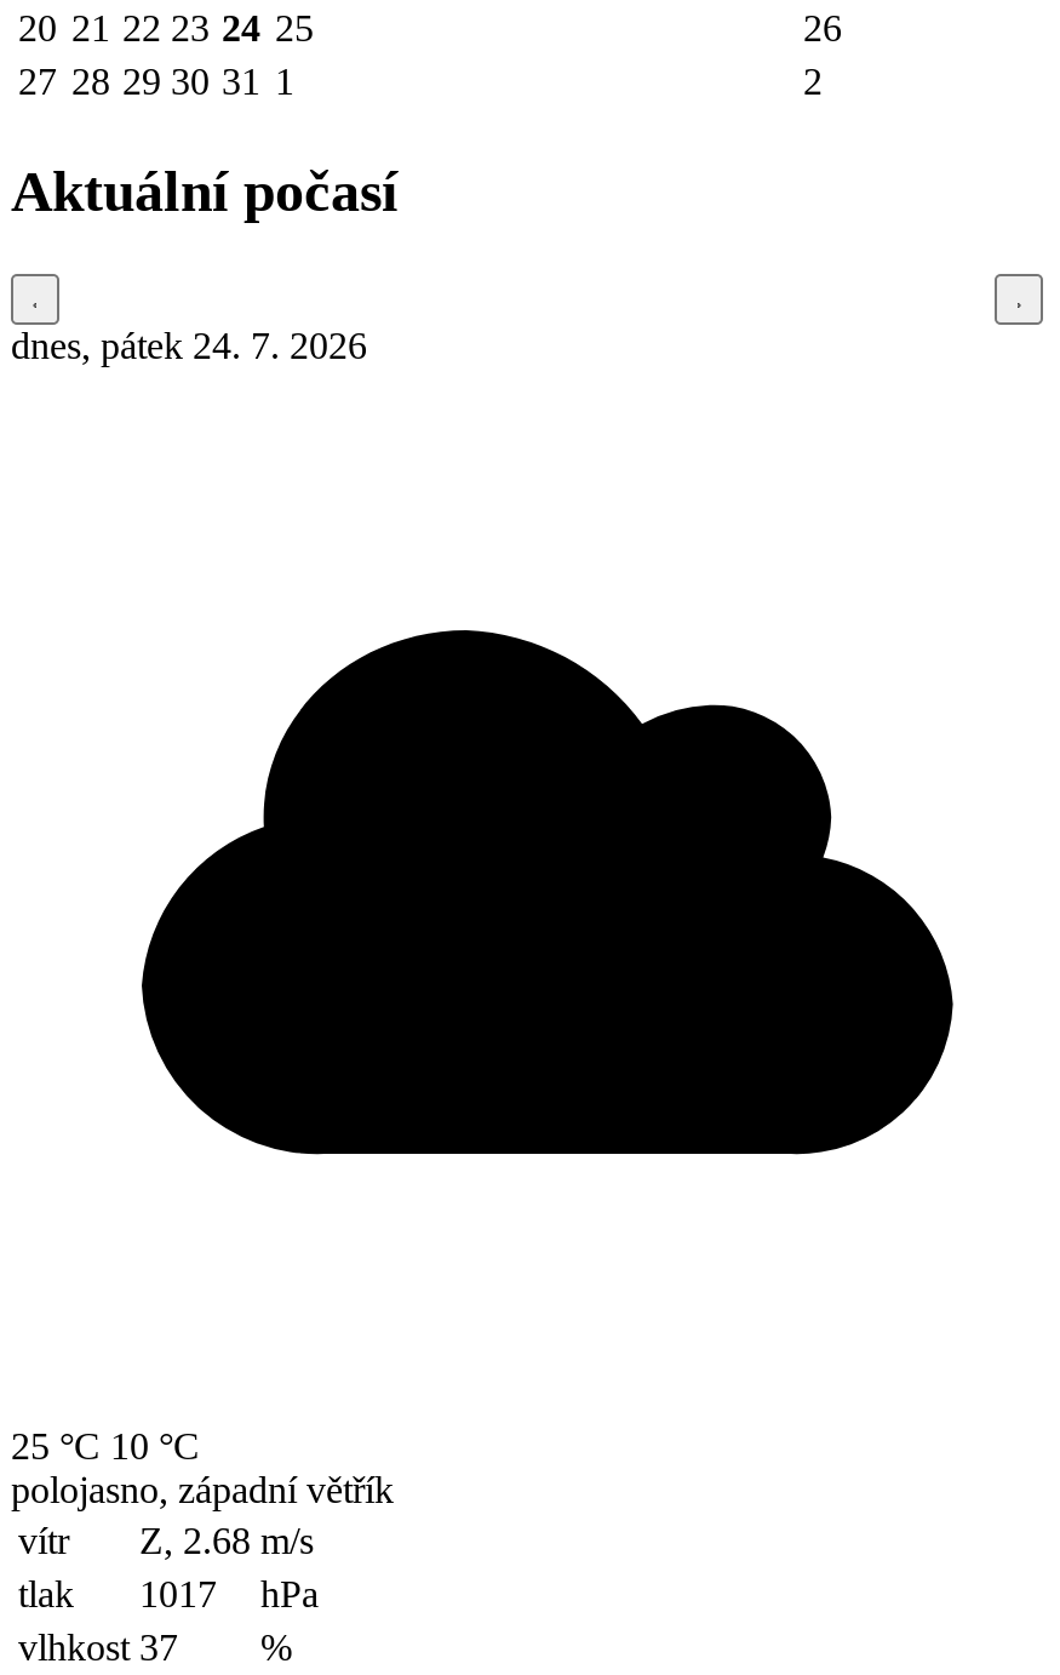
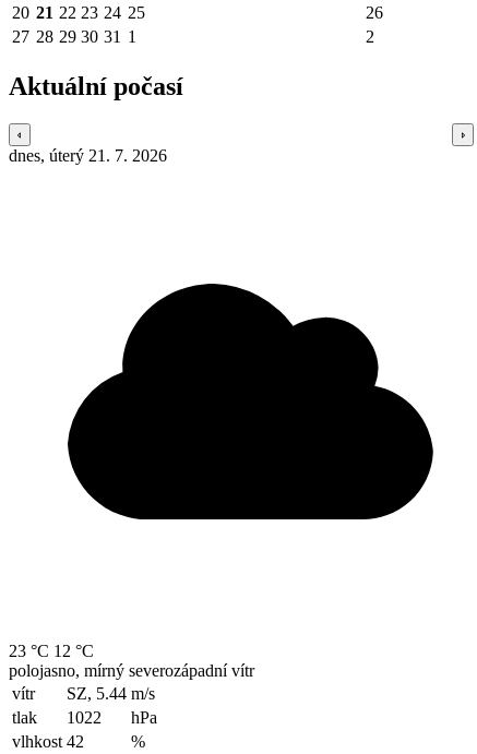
- dnes, pátek 24. 7. 2026
+ dnes, úterý 21. 7. 2026

- 25 °C 10 °C
- polojasno, západní větřík
+ 23 °C 12 °C
+ polojasno, mírný severozápadní vítr

- vítr Z, 2.68 m/s
+ vítr SZ, 5.44 m/s

- tlak 1017 hPa
+ tlak 1022 hPa

- vlhkost 37
+ vlhkost 42
